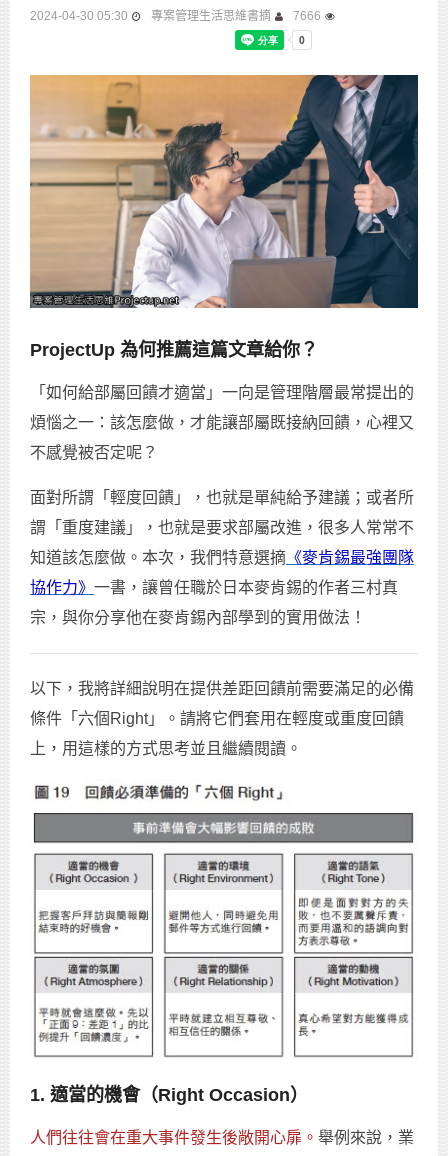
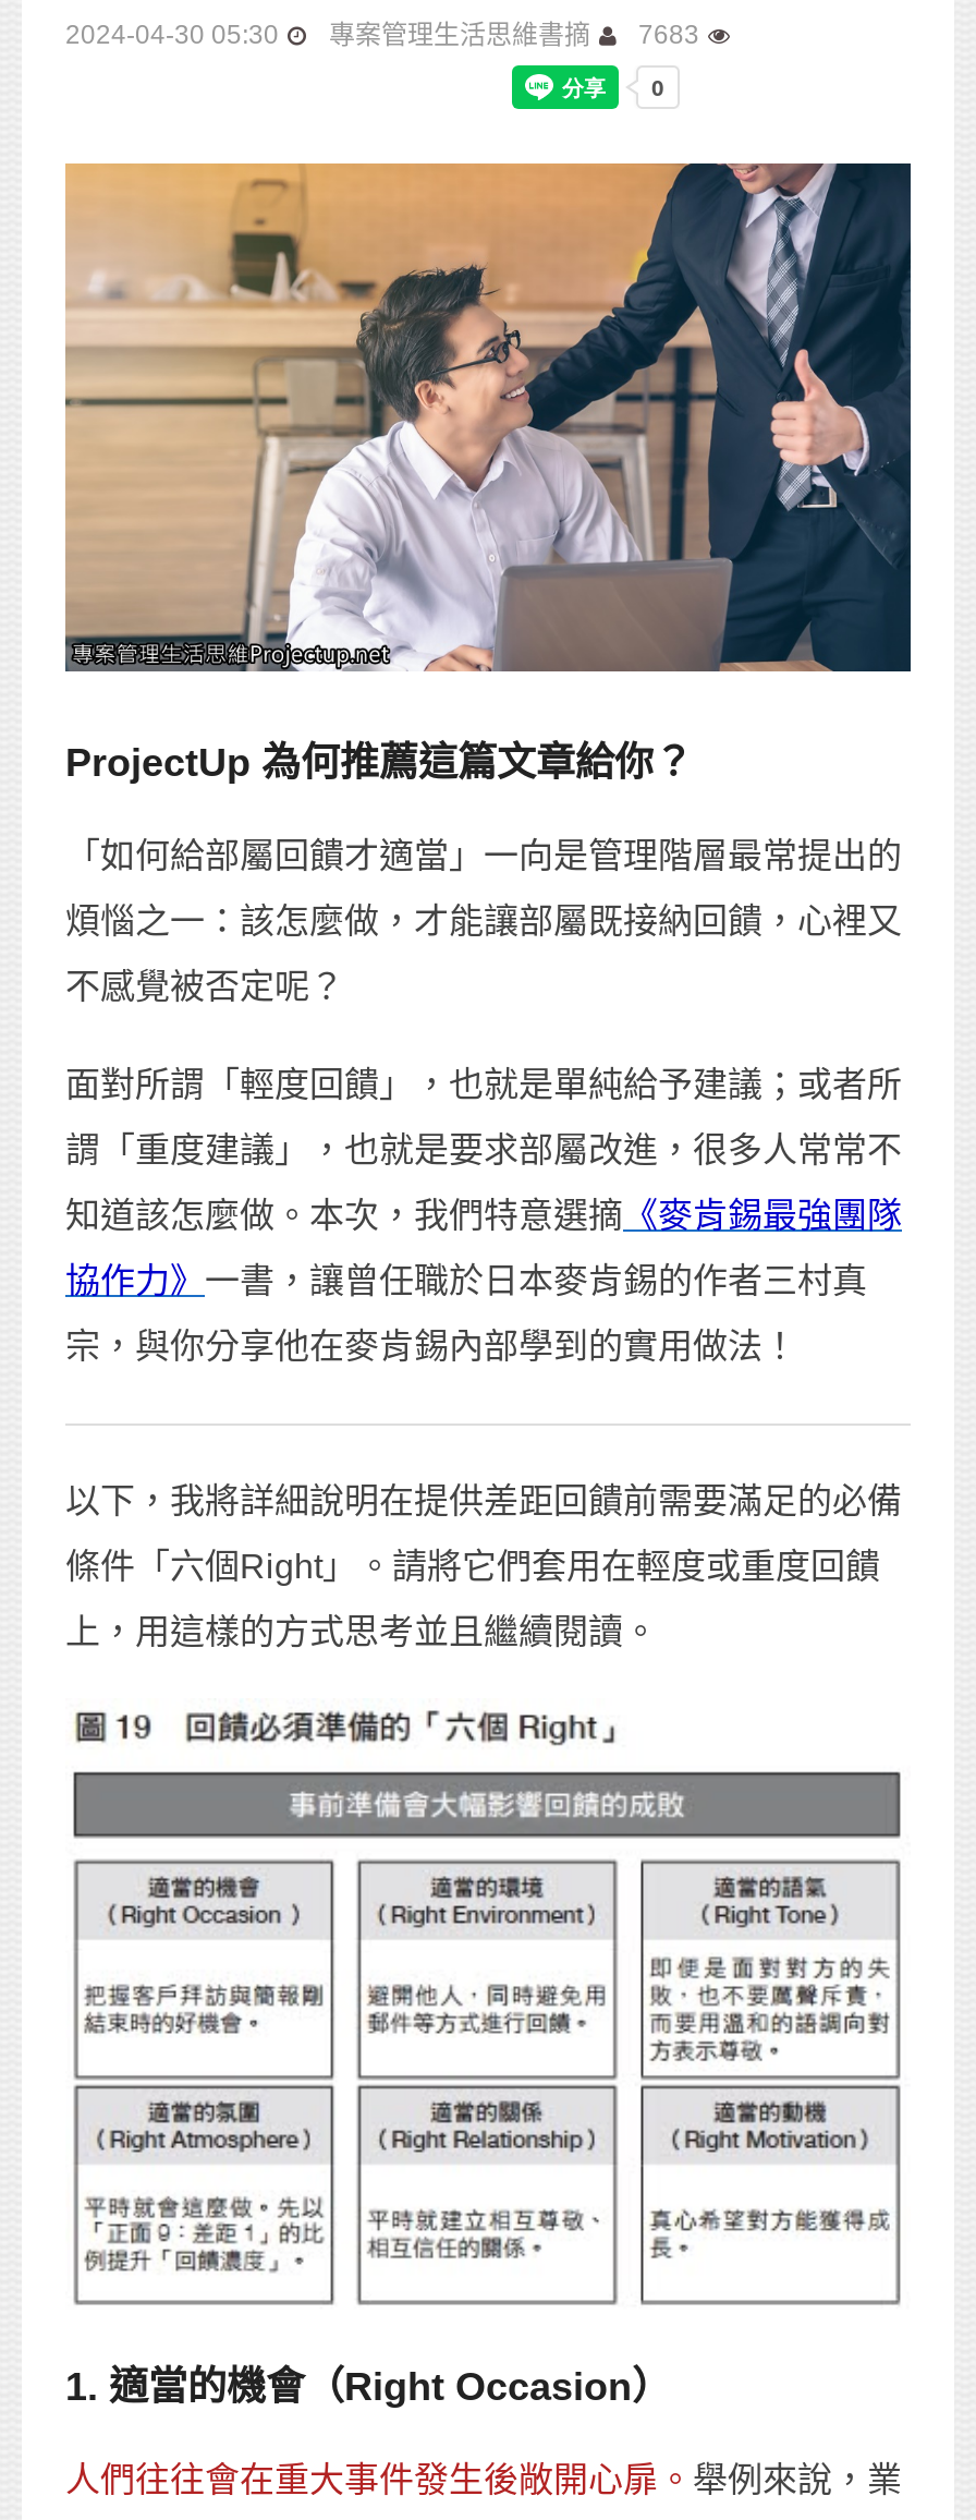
- 2024-04-30 05:30 專案管理生活思維書摘 7666
+ 2024-04-30 05:30 專案管理生活思維書摘 7683
